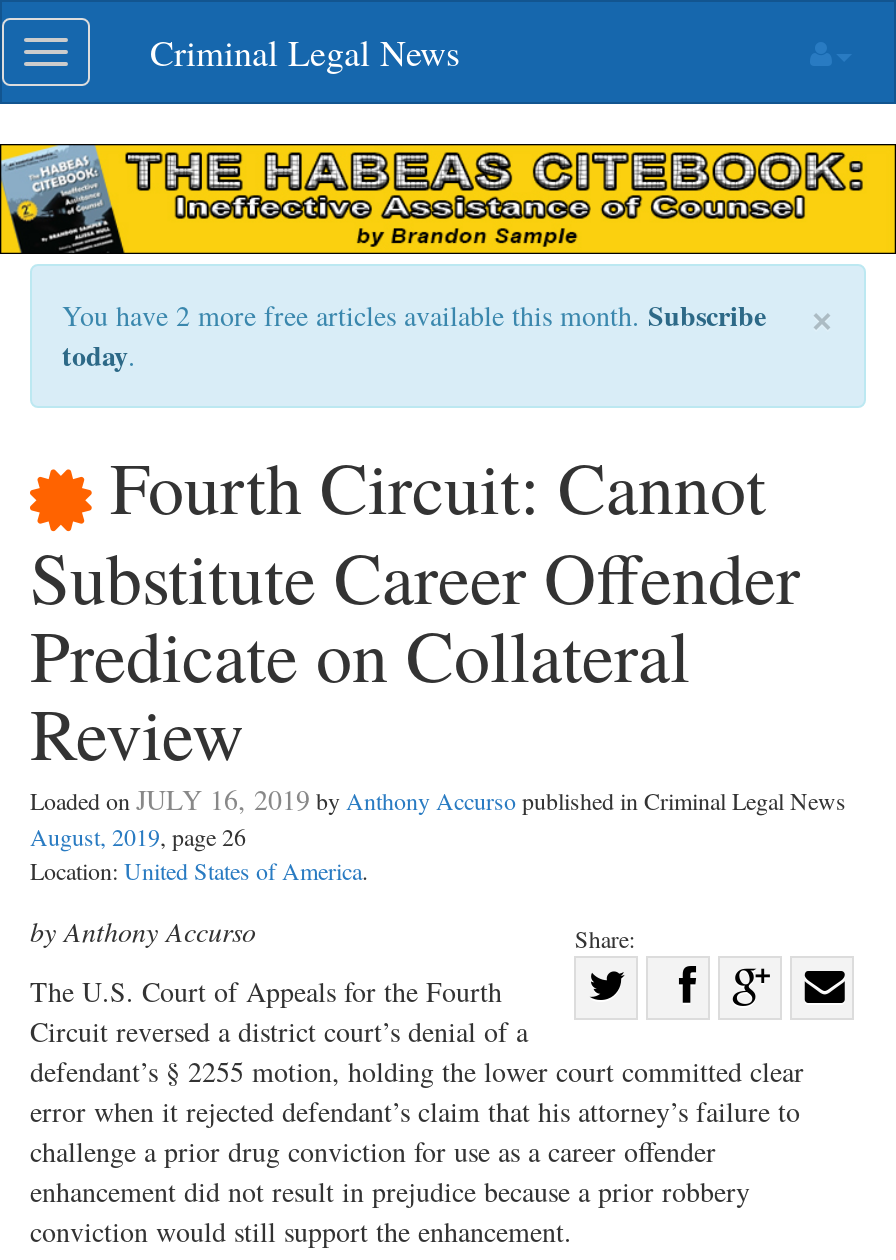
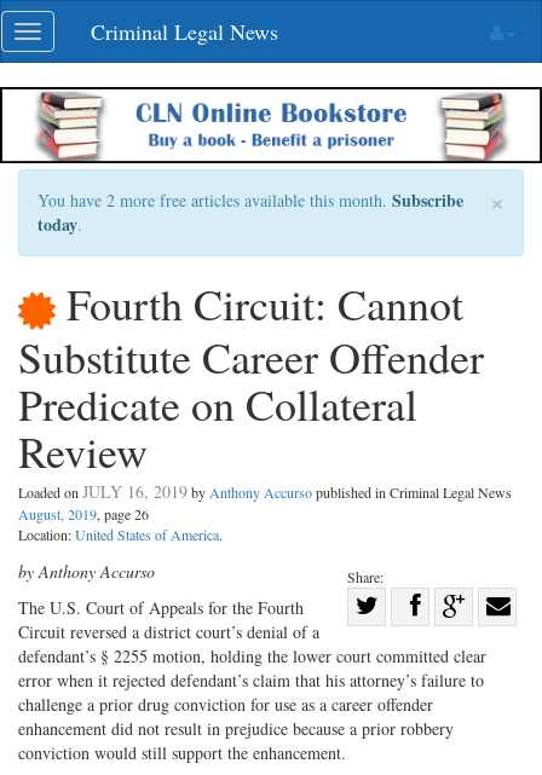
- [image]
+ [image]
